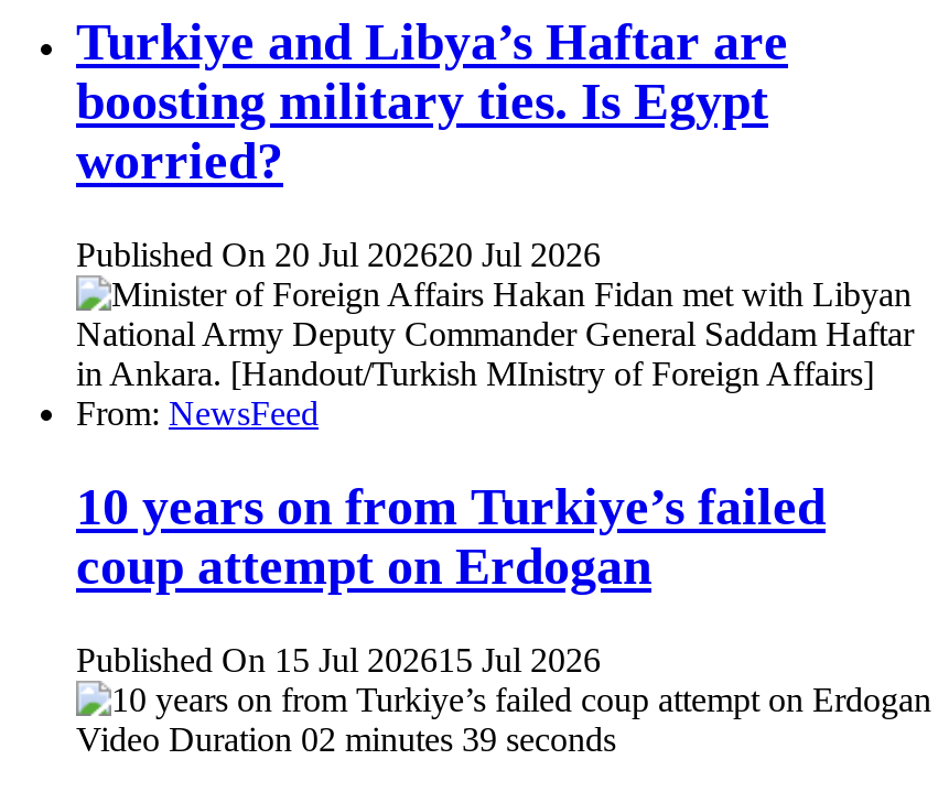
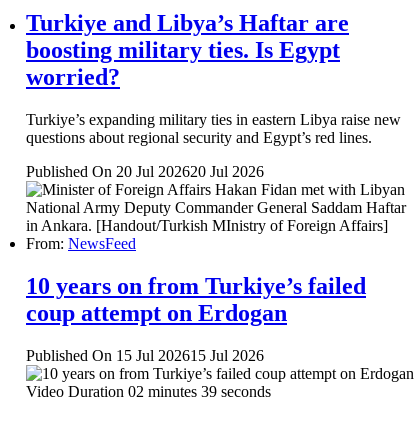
+ Turkiye’s expanding military ties in eastern Libya raise new
+ questions about regional security and Egypt’s red lines.
